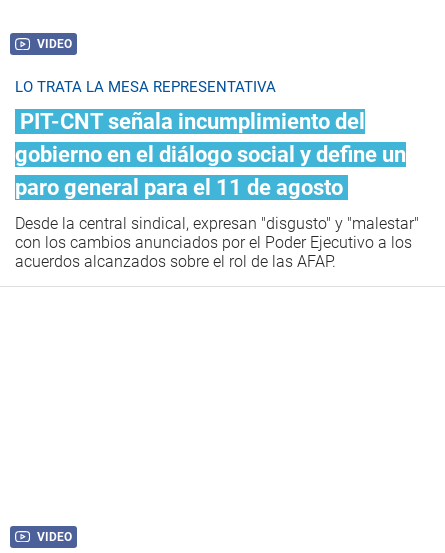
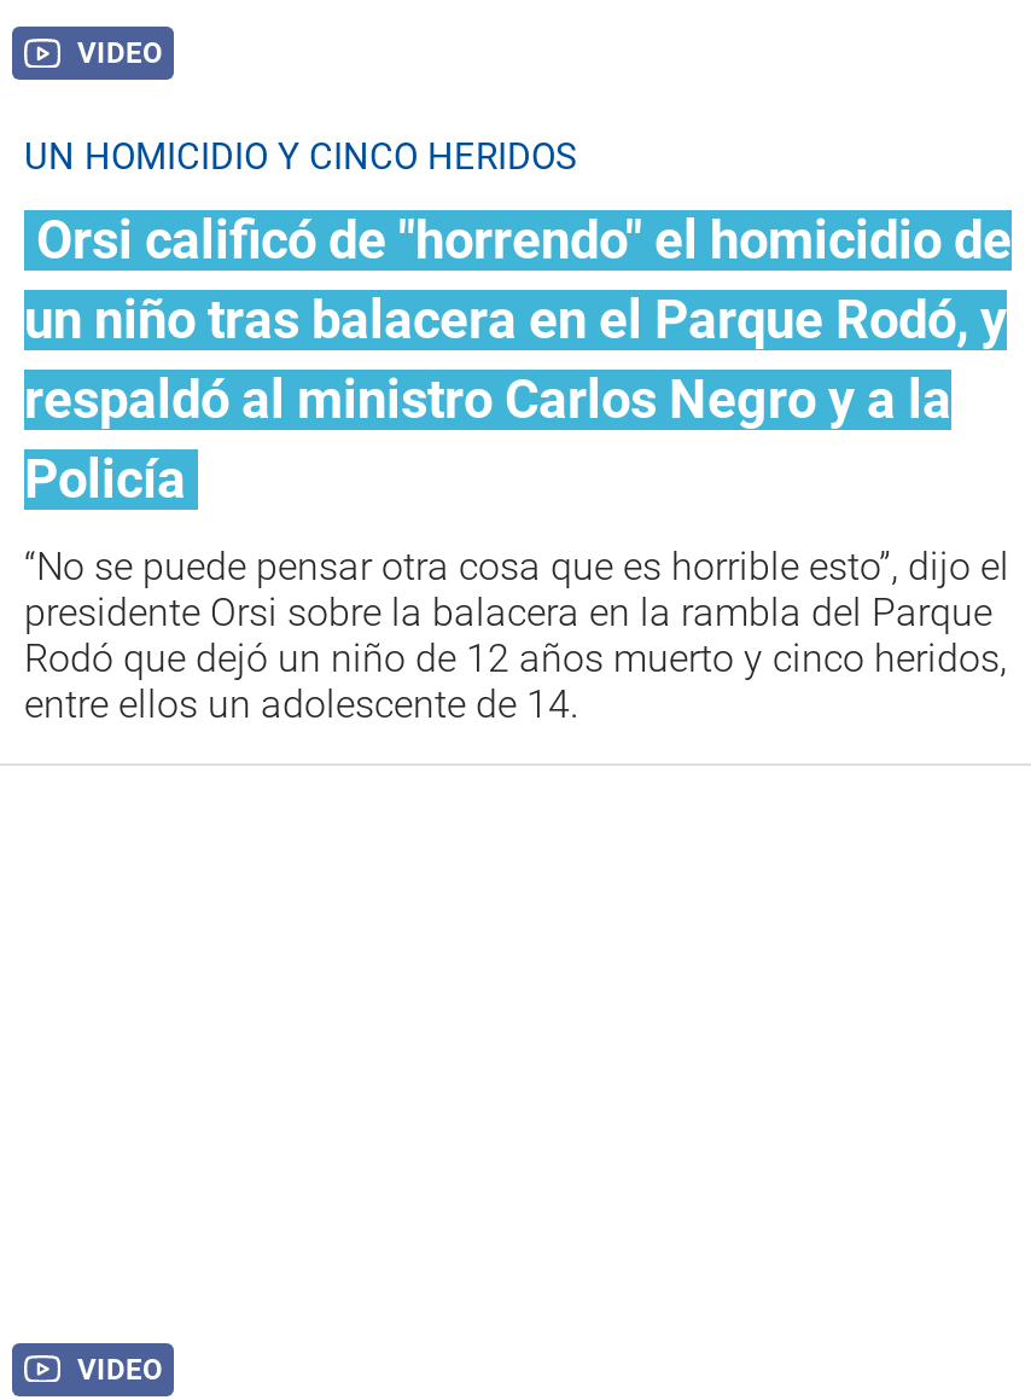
- LO TRATA LA MESA REPRESENTATIVA
+ UN HOMICIDIO Y CINCO HERIDOS

- PIT-CNT señala incumplimiento del
- gobierno en el diálogo social y define un
- paro general para el 11 de agosto
+ Orsi calificó de "horrendo" el homicidio de
+ un niño tras balacera en el Parque Rodó, y
+ respaldó al ministro Carlos Negro y a la
+ Policía

- Desde la central sindical, expresan "disgusto" y "malestar"
- con los cambios anunciados por el Poder Ejecutivo a los
- acuerdos alcanzados sobre el rol de las AFAP.
+ “No se puede pensar otra cosa que es horrible esto”, dijo el
+ presidente Orsi sobre la balacera en la rambla del Parque
+ Rodó que dejó un niño de 12 años muerto y cinco heridos,
+ entre ellos un adolescente de 14.
